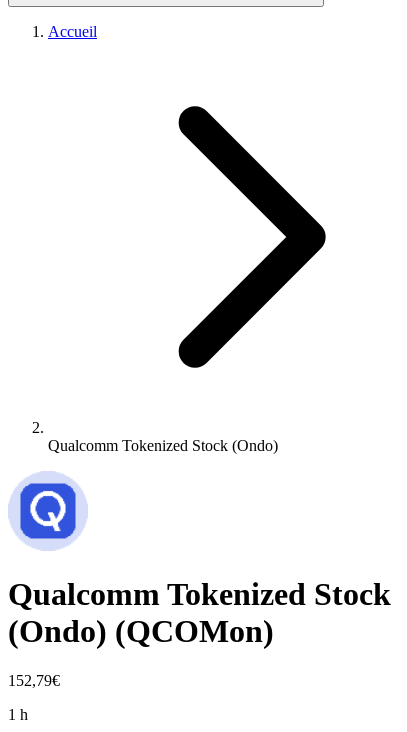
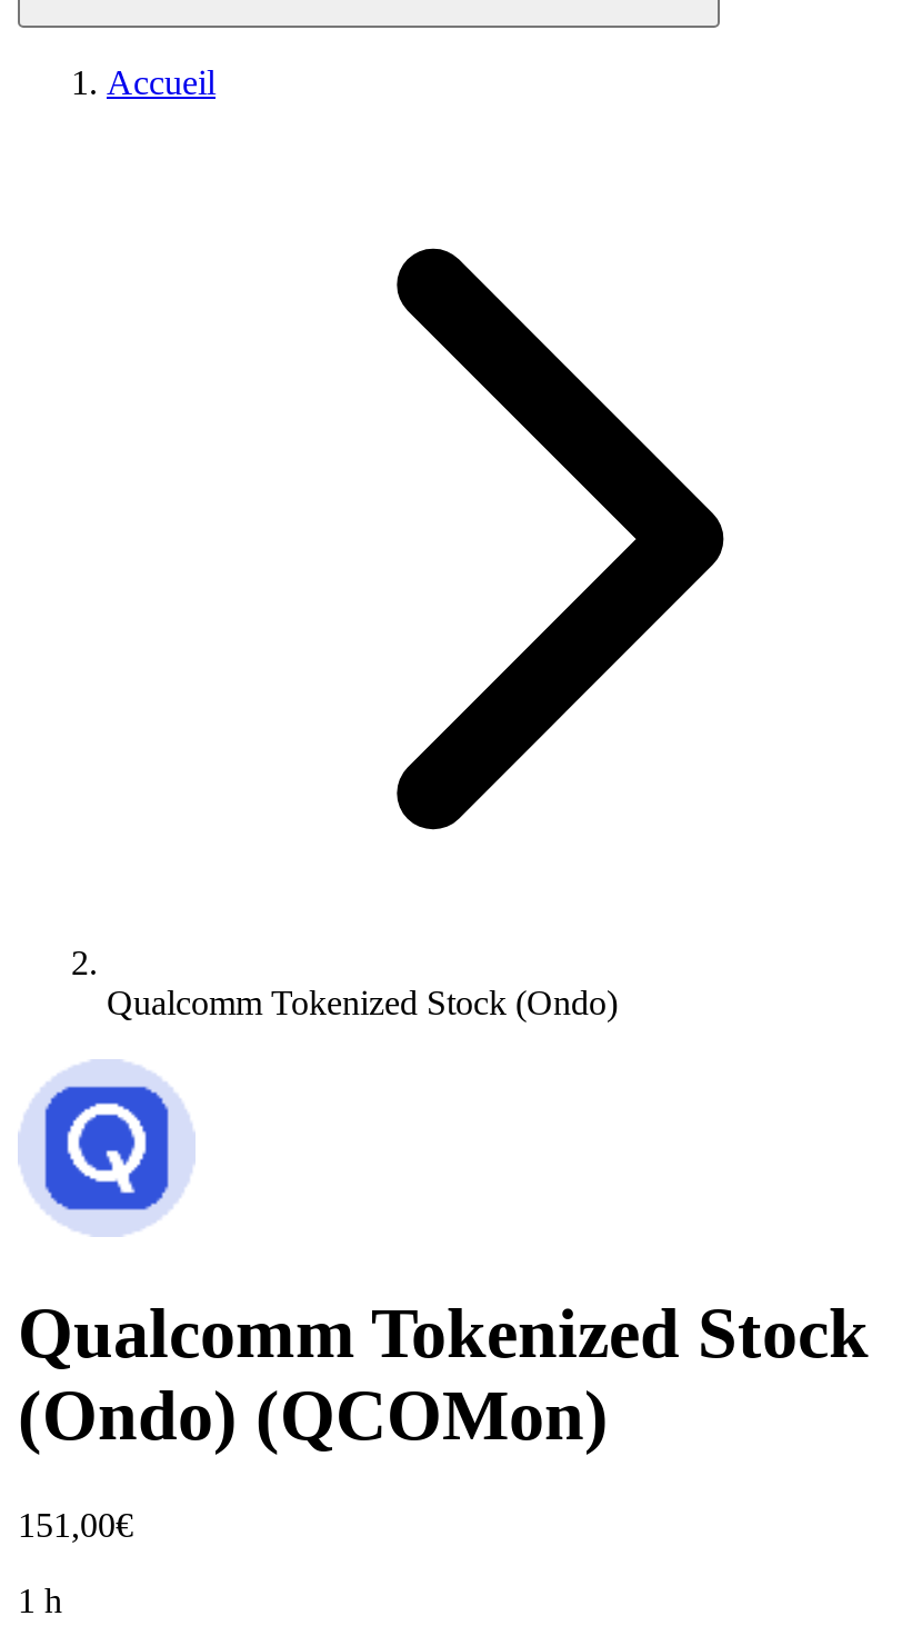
- 152,79€
+ 151,00€
